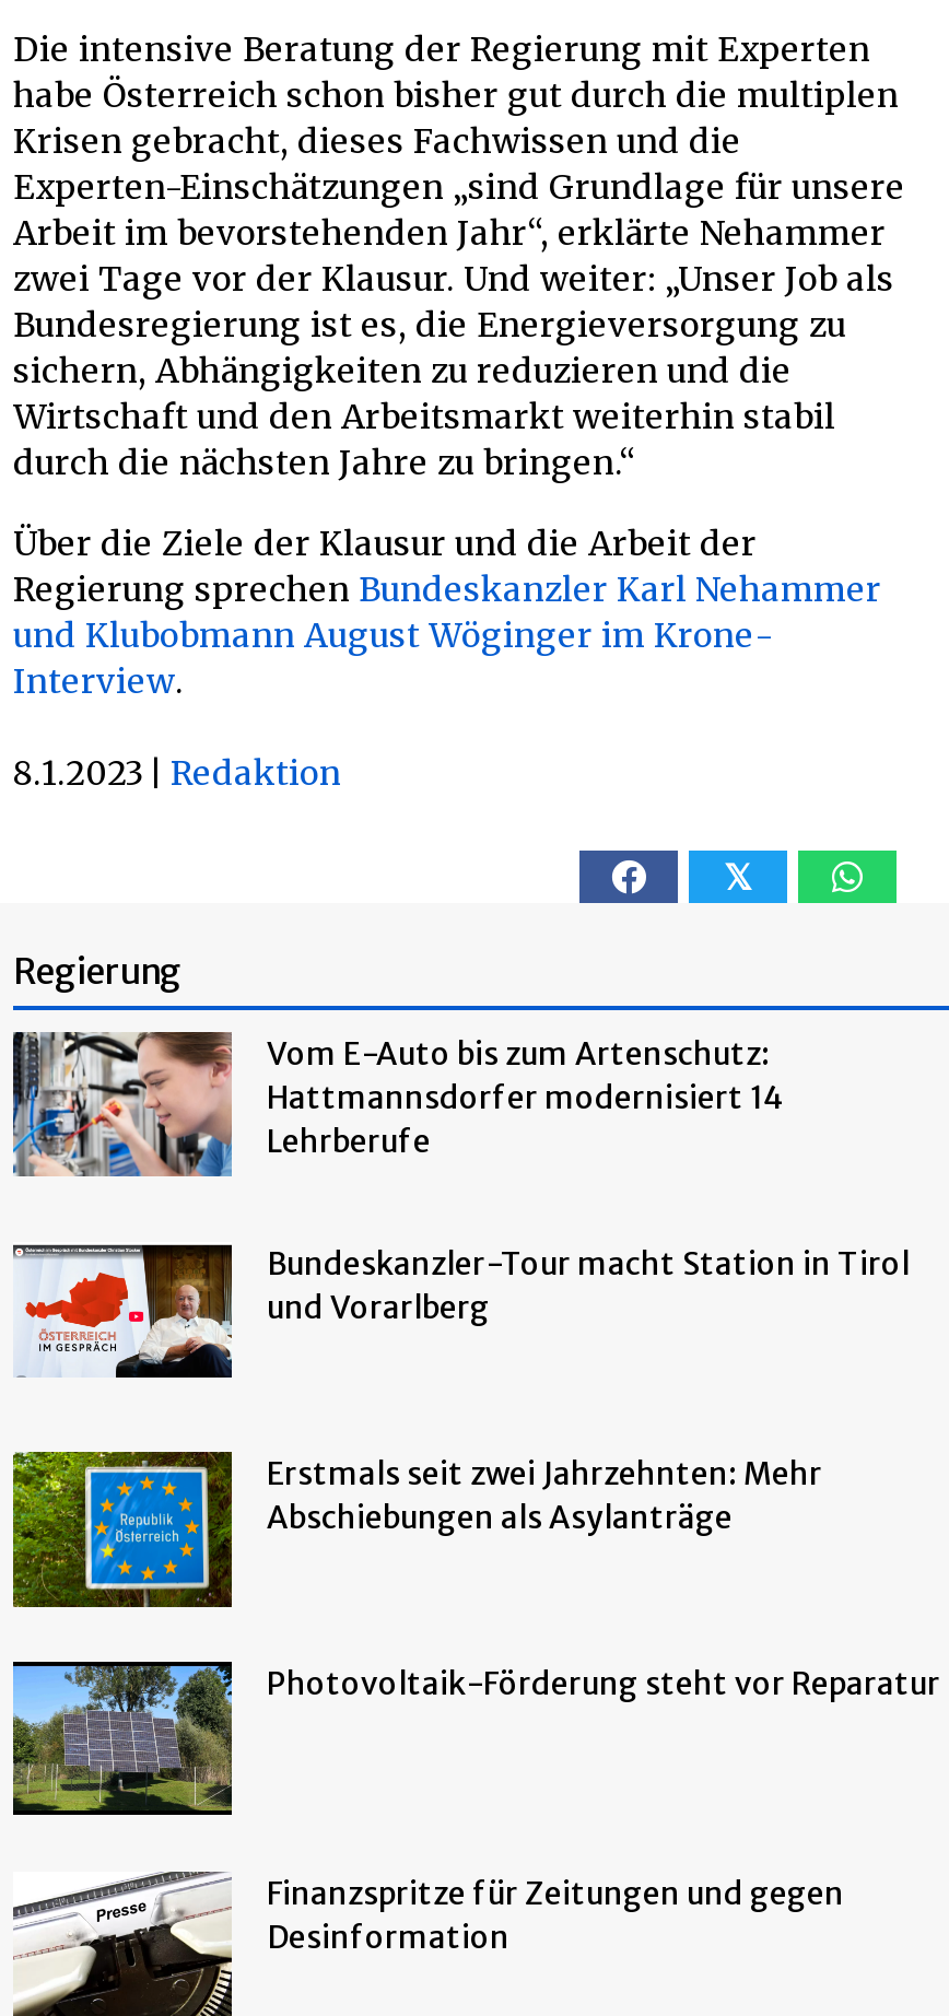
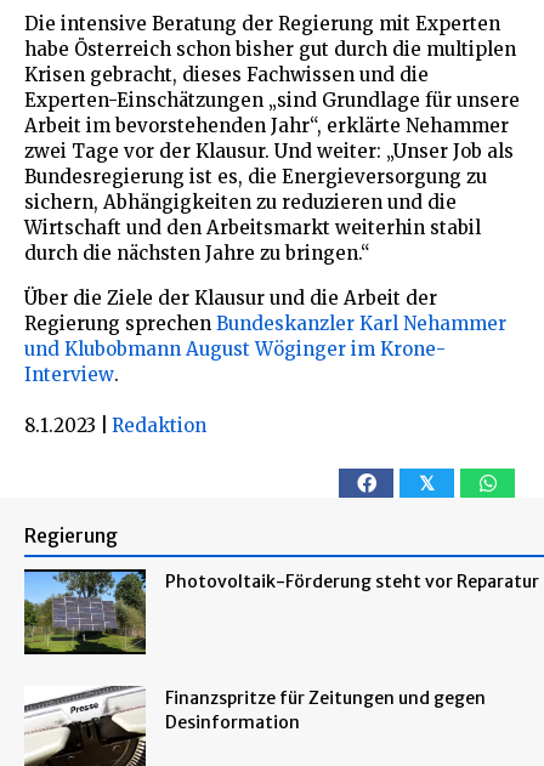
- [image]
- Vom E-Auto bis zum Artenschutz:
- Hattmannsdorfer modernisiert 14
- Lehrberufe
- Bundeskanzler-Tour macht Station in Tirol
- und Vorarlberg

- [image]

- [image]
- Erstmals seit zwei Jahrzehnten: Mehr
- Abschiebungen als Asylanträge
